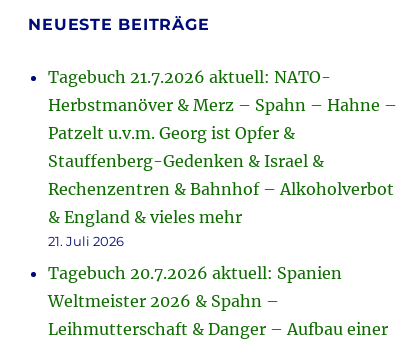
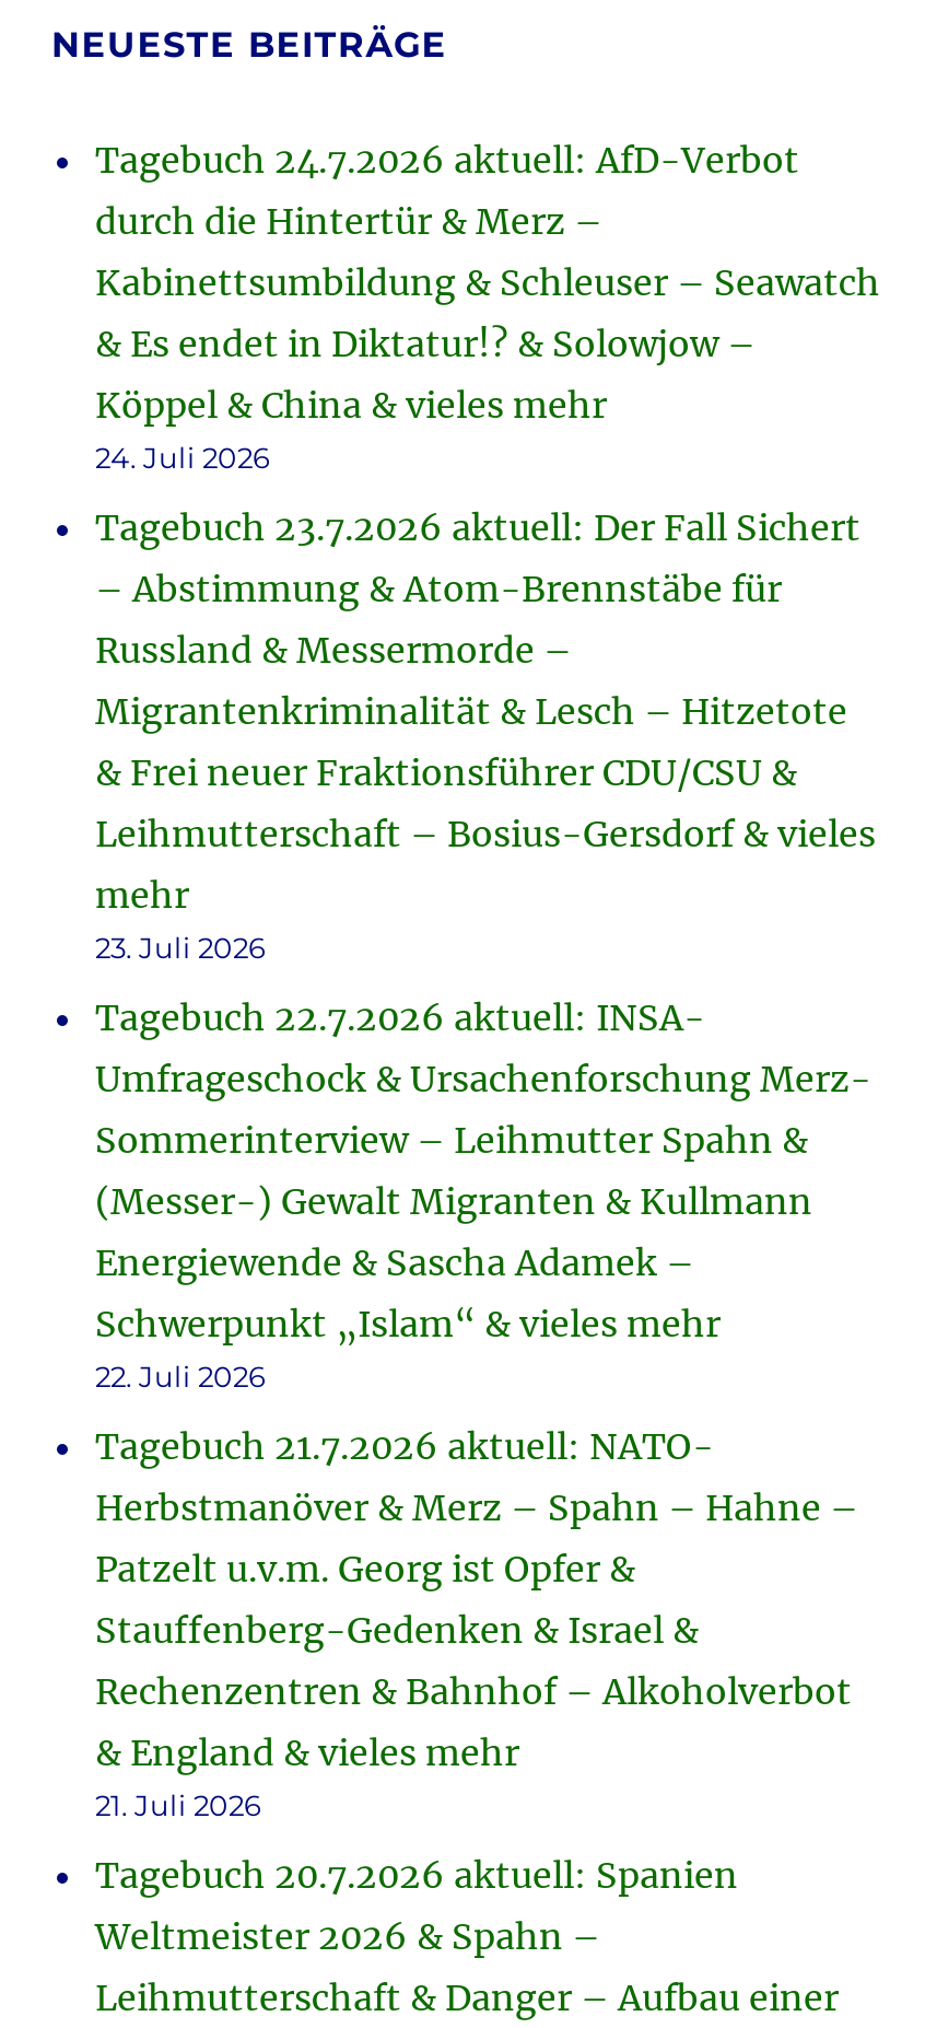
+ Tagebuch 24.7.2026 aktuell: AfD-Verbot
+ durch die Hintertür & Merz –
+ Kabinettsumbildung & Schleuser – Seawatch
+ & Es endet in Diktatur!? & Solowjow –
+ Köppel & China & vieles mehr
+ 24. Juli 2026
+ Tagebuch 23.7.2026 aktuell: Der Fall Sichert
+ – Abstimmung & Atom-Brennstäbe für
+ Russland & Messermorde –
+ Migrantenkriminalität & Lesch – Hitzetote
+ & Frei neuer Fraktionsführer CDU/CSU &
+ Leihmutterschaft – Bosius-Gersdorf & vieles
+ mehr
+ 23. Juli 2026
+ Tagebuch 22.7.2026 aktuell: INSA-
+ Umfrageschock & Ursachenforschung Merz-
+ Sommerinterview – Leihmutter Spahn &
+ (Messer-) Gewalt Migranten & Kullmann
+ Energiewende & Sascha Adamek –
+ Schwerpunkt „Islam“ & vieles mehr
+ 22. Juli 2026
